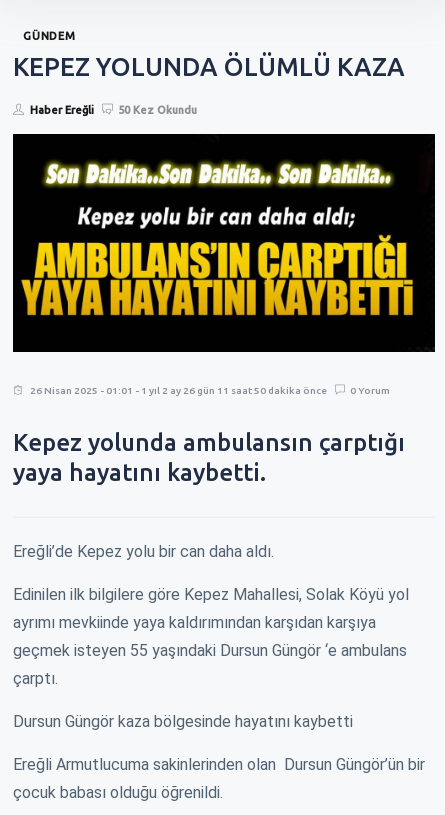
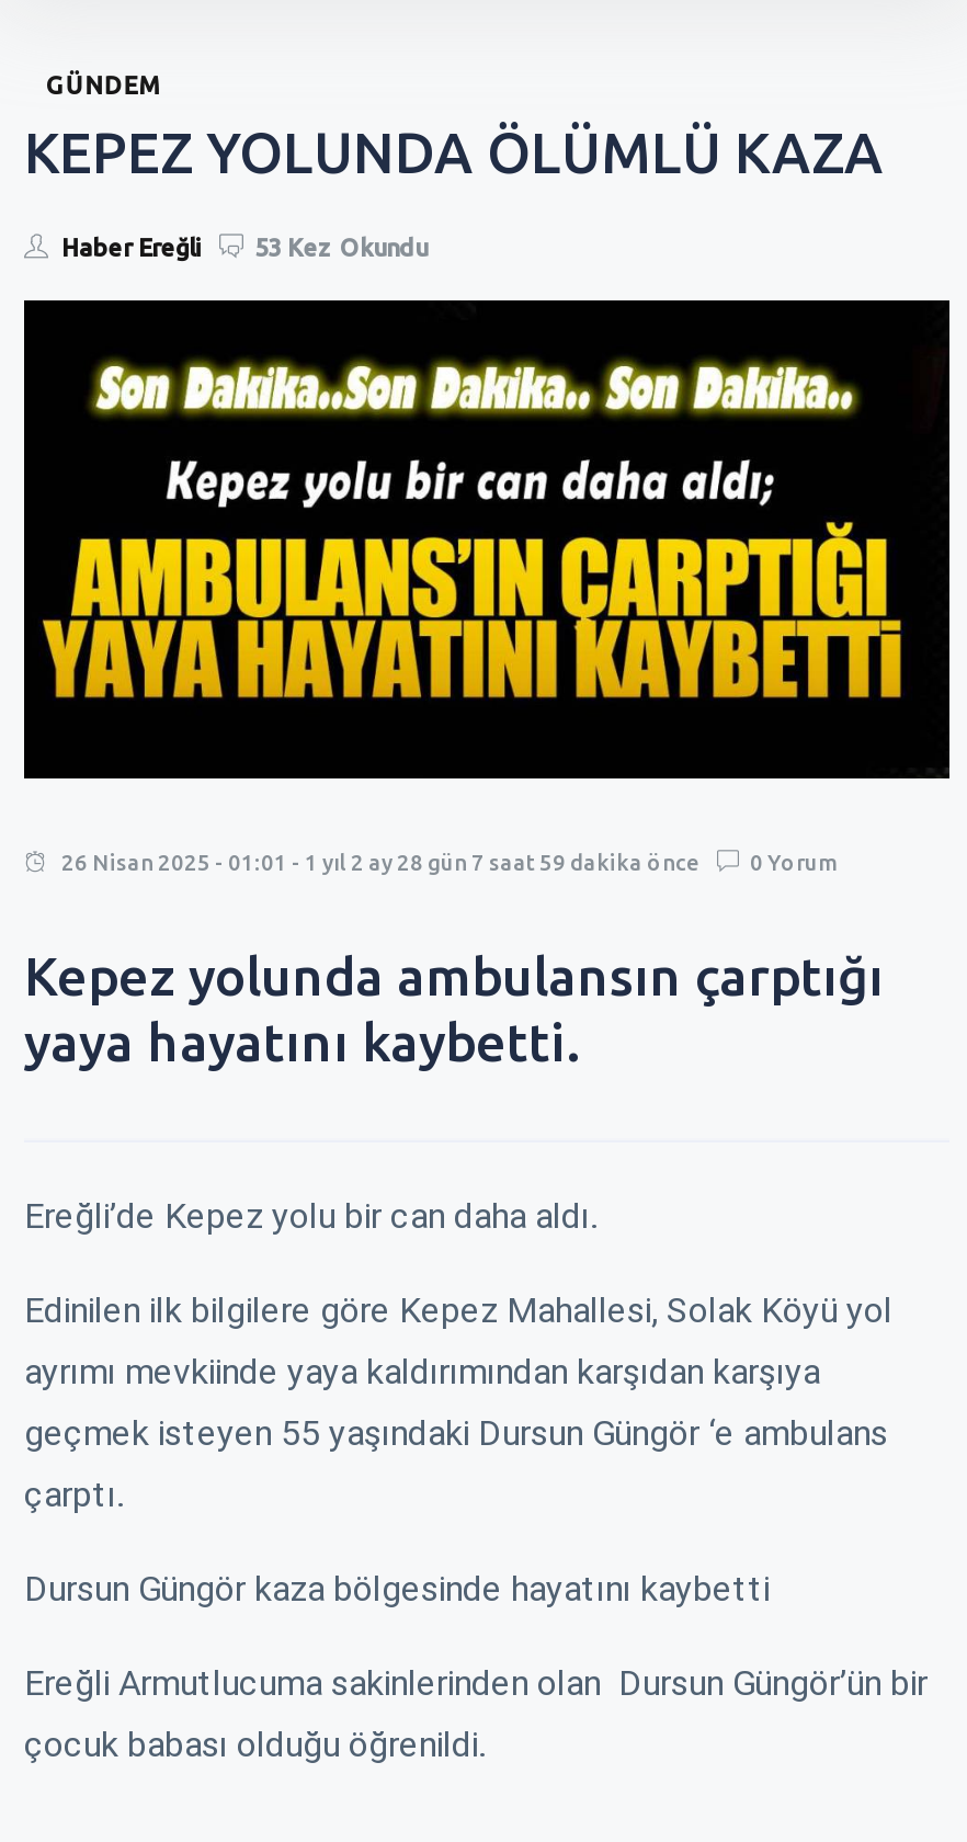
- Haber Ereğli 50 Kez Okundu
+ Haber Ereğli 53 Kez Okundu

- 26 Nisan 2025 - 01:01 - 1 yıl 2 ay 26 gün 11 saat 50 dakika önce
+ 26 Nisan 2025 - 01:01 - 1 yıl 2 ay 28 gün 7 saat 59 dakika önce
